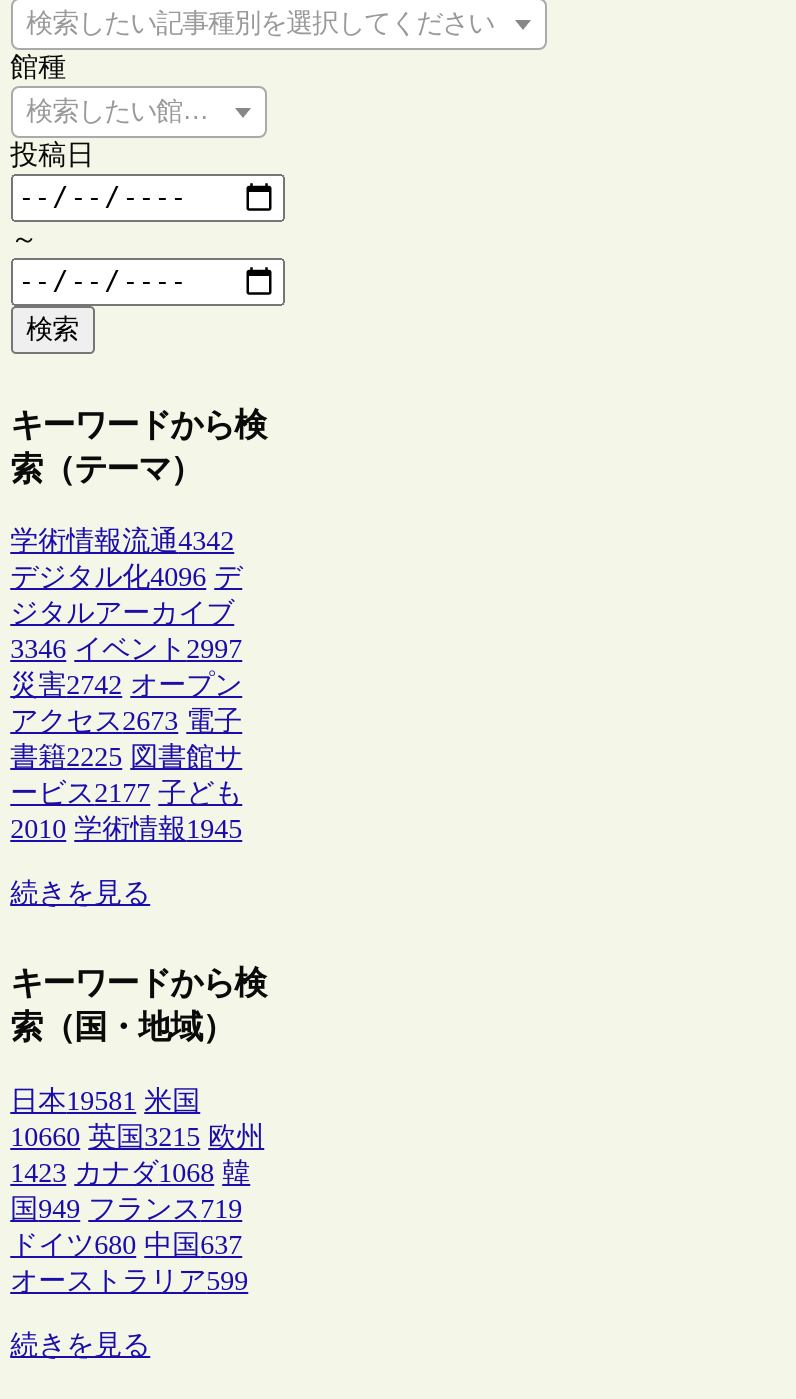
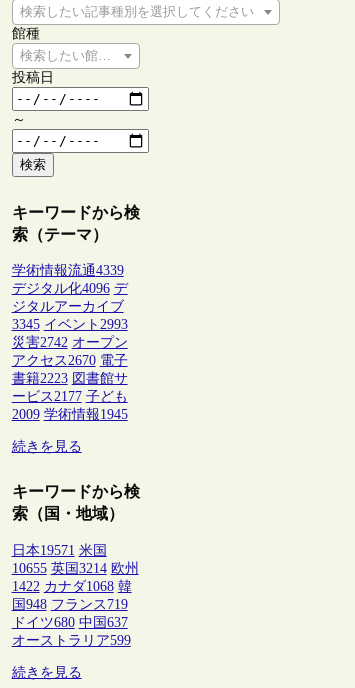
- 学術情報流通4342
+ 学術情報流通4339

- 3346 イベント2997
+ 3345 イベント2993

- アクセス2673 電子
+ アクセス2670 電子

- 書籍2225 図書館サ
+ 書籍2223 図書館サ

- 2010 学術情報1945
+ 2009 学術情報1945

- 日本19581 米国
+ 日本19571 米国

- 10660 英国3215 欧州
+ 10655 英国3214 欧州

- 1423 カナダ1068 韓
+ 1422 カナダ1068 韓

- 国949 フランス719
+ 国948 フランス719
